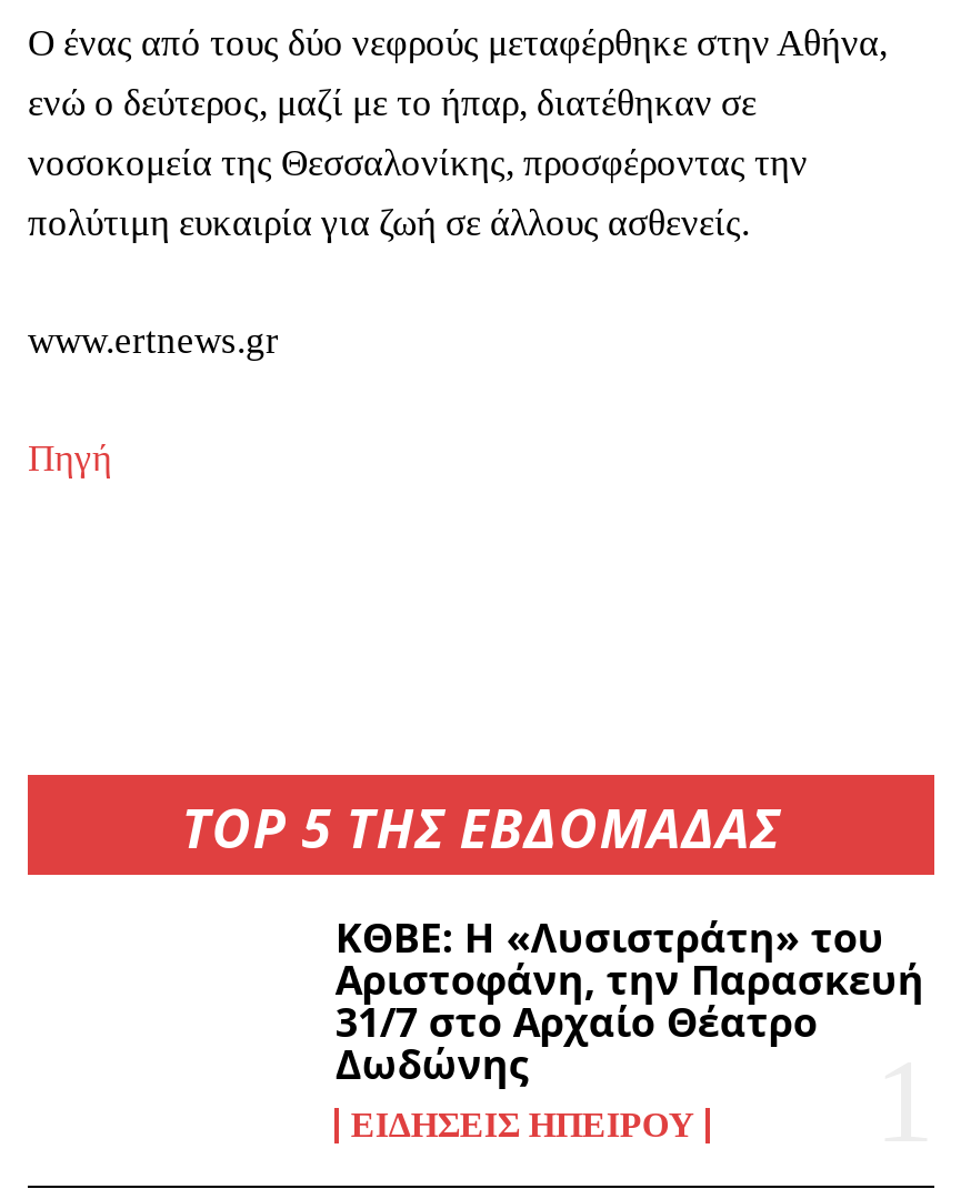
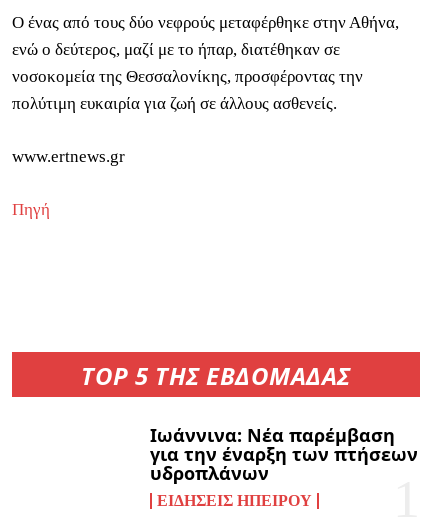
- ΚΘΒΕ: Η «Λυσιστράτη» του
- Αριστοφάνη, την Παρασκευή
- 31/7 στο Αρχαίο Θέατρο
- Δωδώνης
+ Ιωάννινα: Νέα παρέμβαση
+ για την έναρξη των πτήσεων
+ υδροπλάνων
